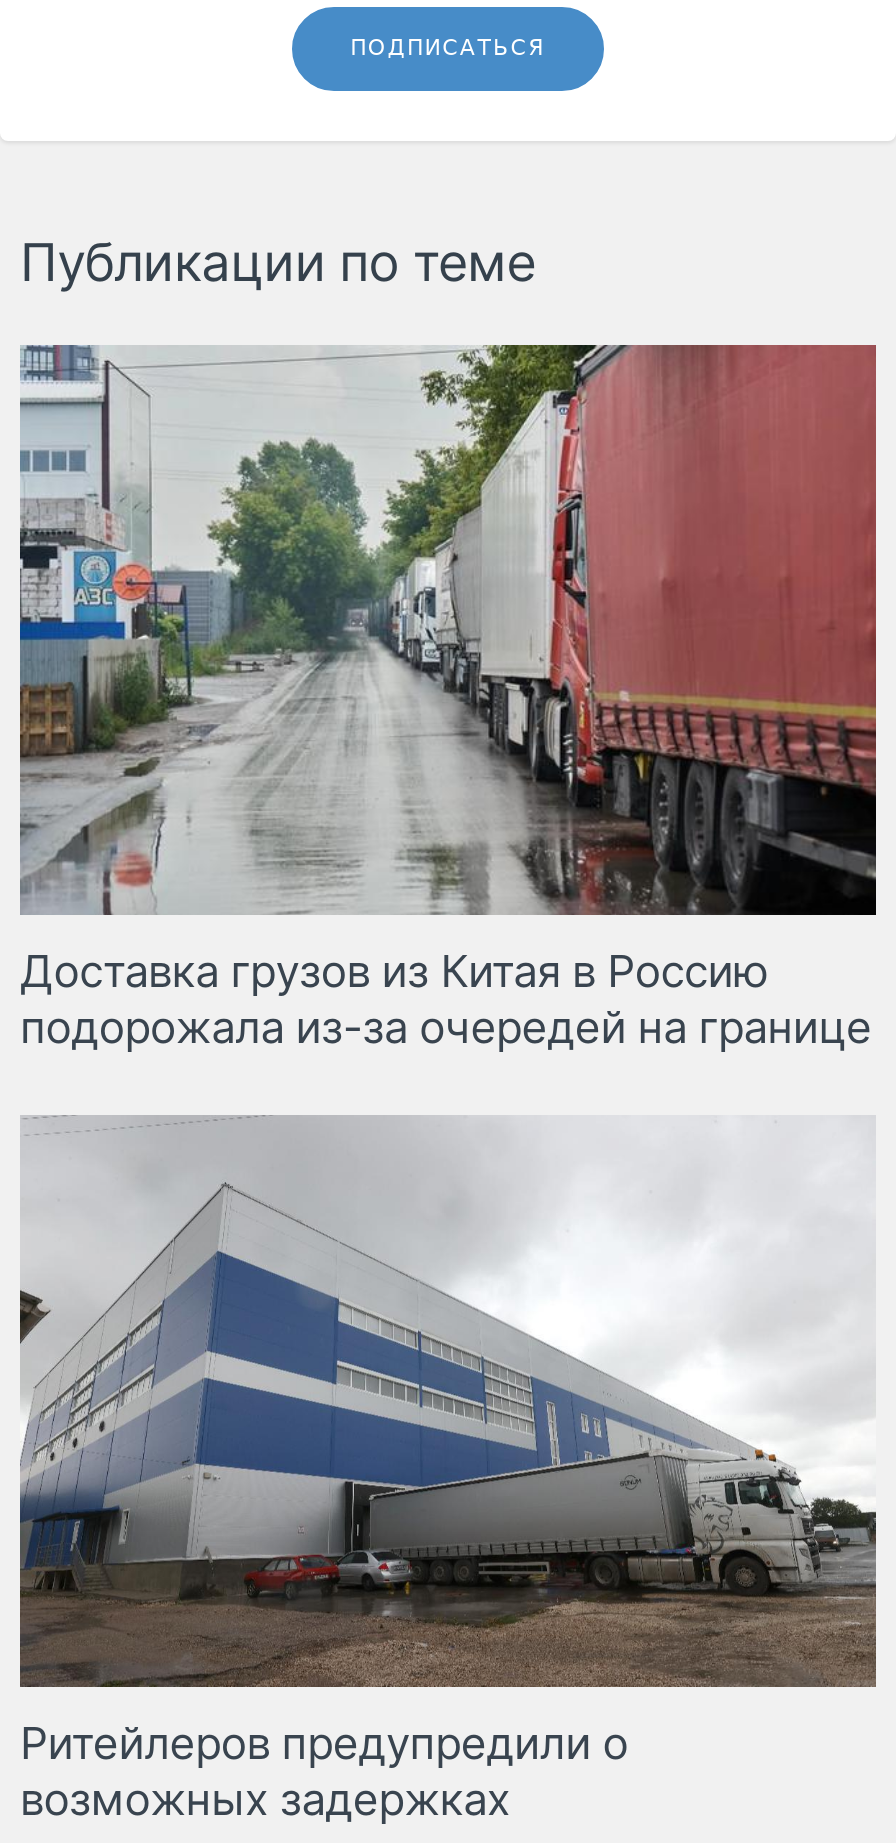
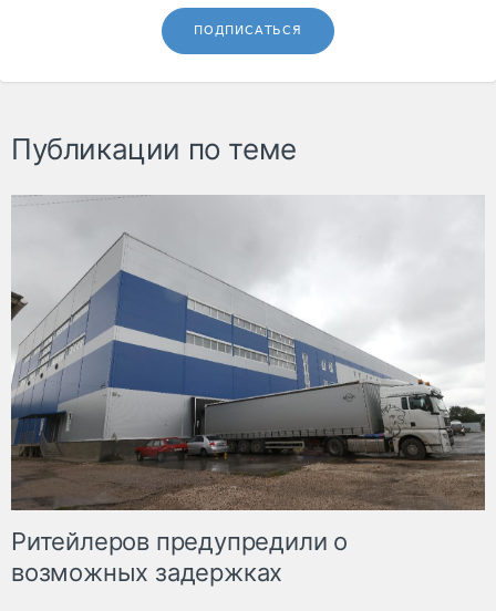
- [image]
- Доставка грузов из Китая в Россию
- подорожала из-за очередей на границе
